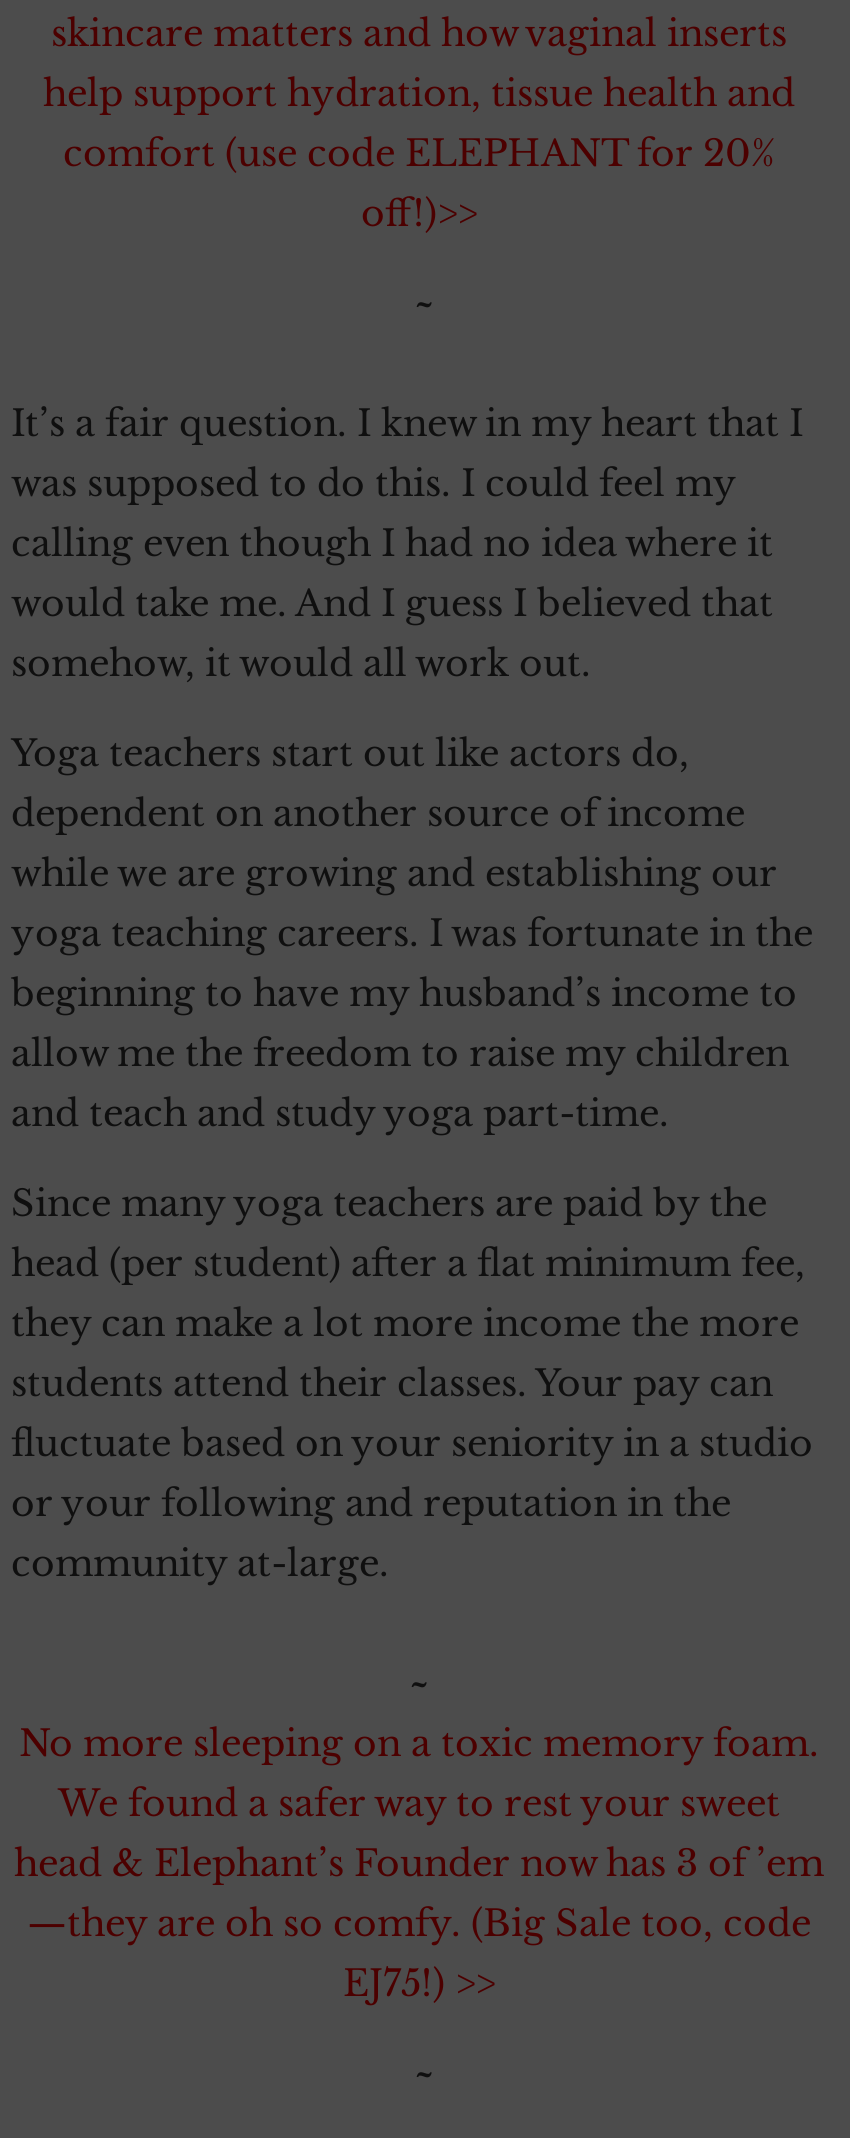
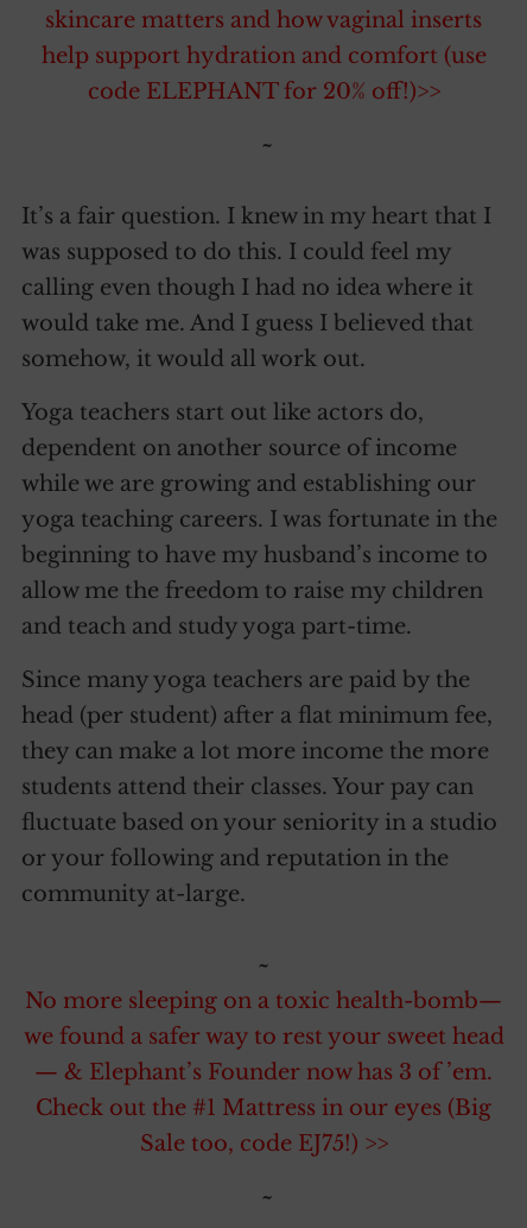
- help support hydration, tissue health and
- comfort (use code ELEPHANT for 20%
- off!)>>
+ help support hydration and comfort (use
+ code ELEPHANT for 20% off!)>>

- No more sleeping on a toxic memory foam.
- We found a safer way to rest your sweet
- head & Elephant’s Founder now has 3 of ’em
- —they are oh so comfy. (Big Sale too, code
- EJ75!) >>
+ No more sleeping on a toxic health-bomb—
+ we found a safer way to rest your sweet head
+ — & Elephant’s Founder now has 3 of ’em.
+ Check out the #1 Mattress in our eyes (Big
+ Sale too, code EJ75!) >>
